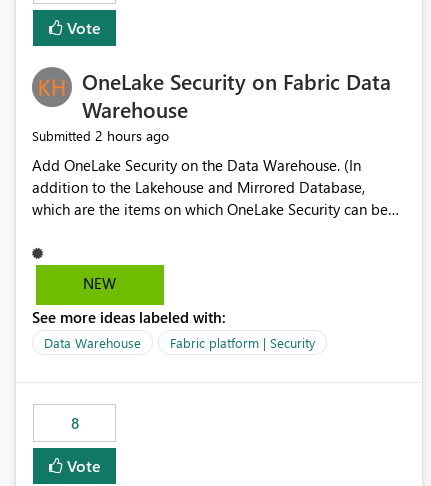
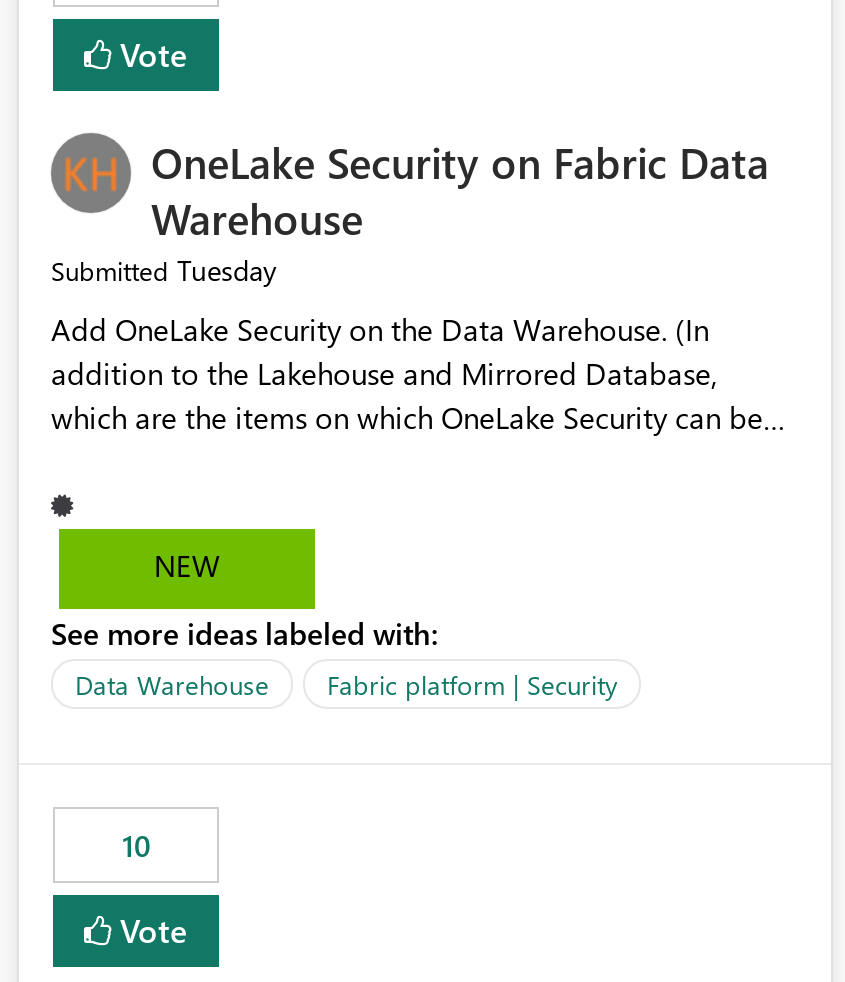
- Submitted 2 hours ago
+ Submitted Tuesday

- 8
+ 10
